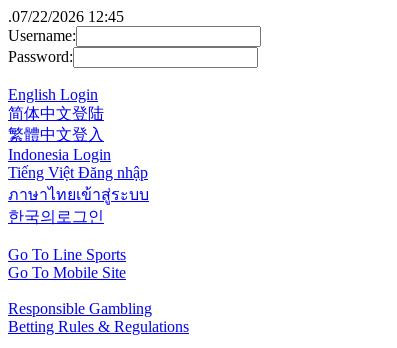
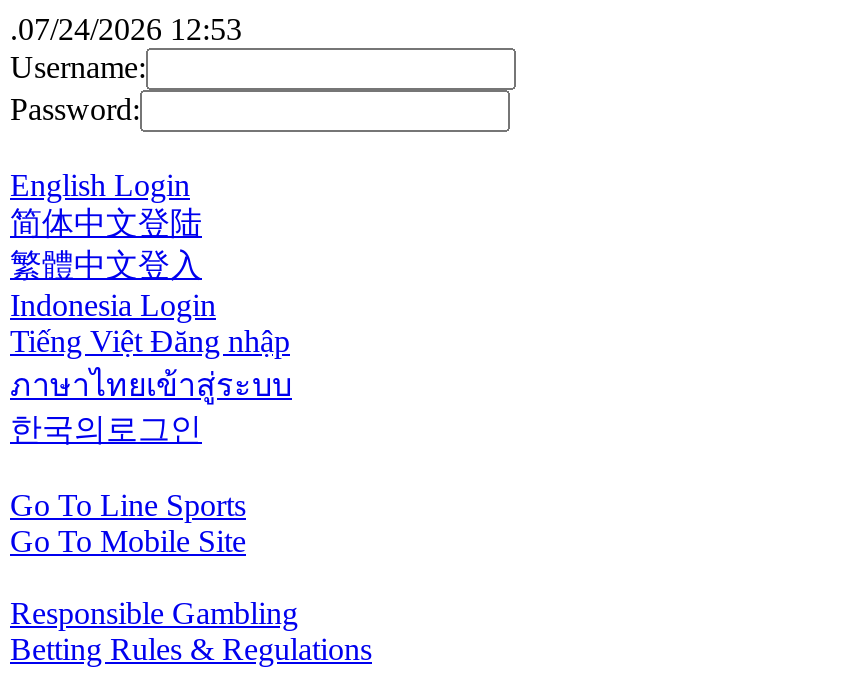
- .07/22/2026 12:45
+ .07/24/2026 12:53
